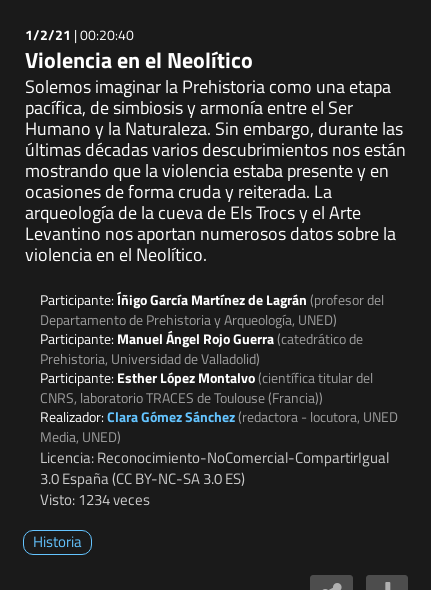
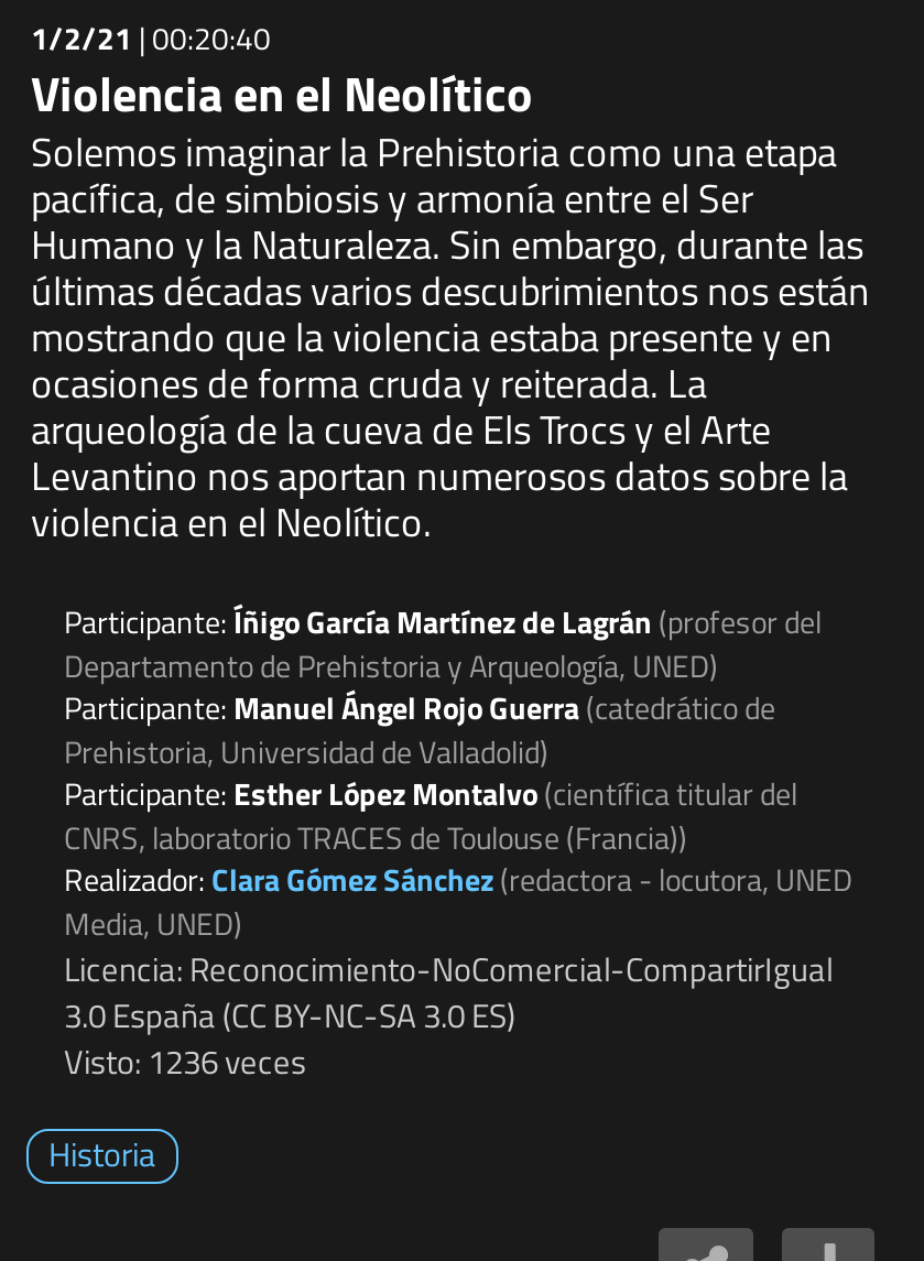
- Visto: 1234 veces
+ Visto: 1236 veces
